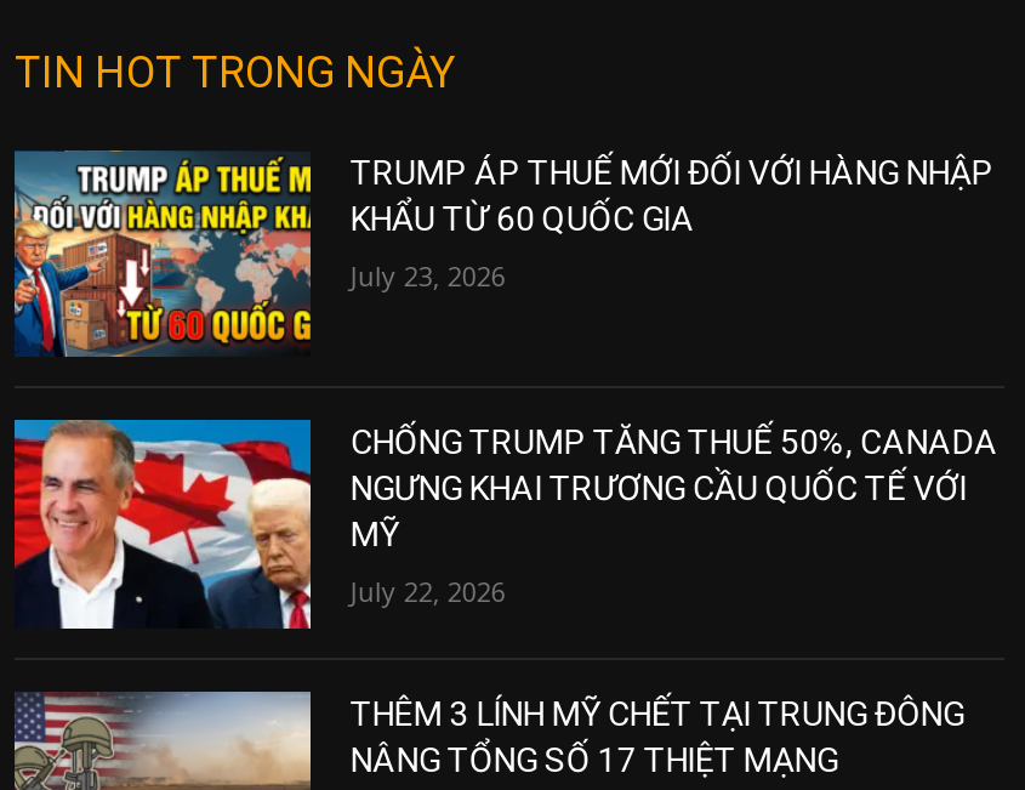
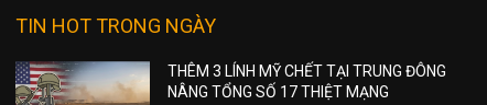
- [image]
- TRUMP ÁP THUẾ MỚI ĐỐI VỚI HÀNG NHẬP
- KHẨU TỪ 60 QUỐC GIA
- July 23, 2026

- [image]
- CHỐNG TRUMP TĂNG THUẾ 50%, CANADA
- NGƯNG KHAI TRƯƠNG CẦU QUỐC TẾ VỚI
- MỸ
- July 22, 2026
